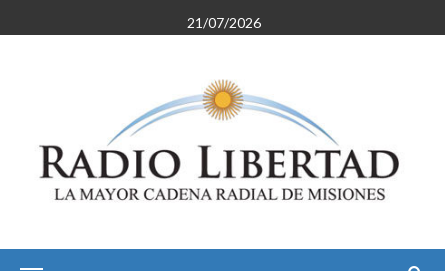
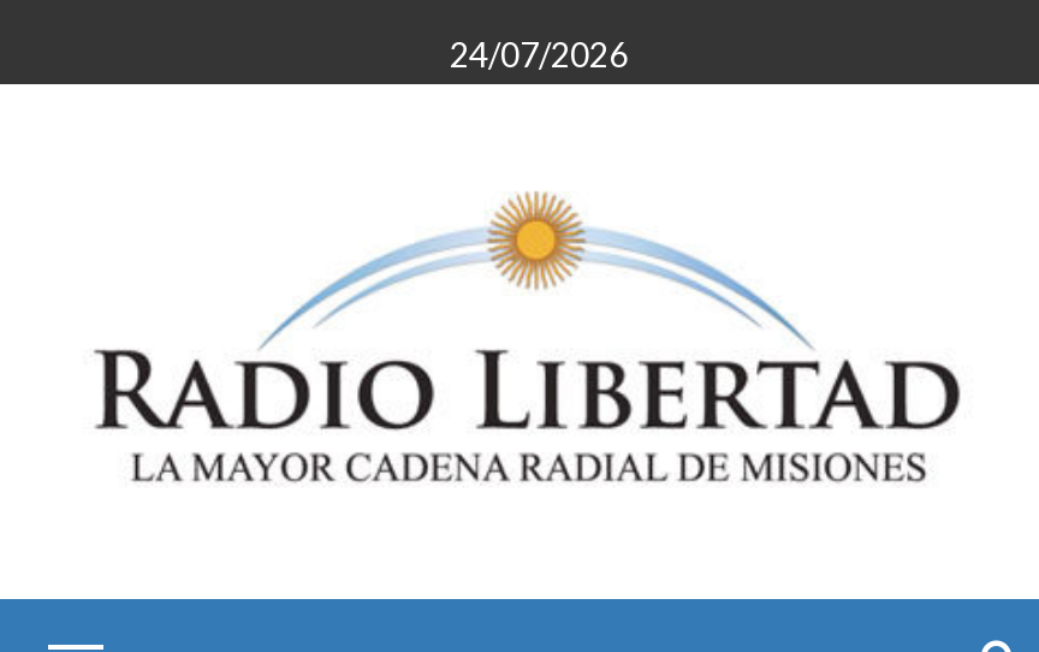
- 21/07/2026
+ 24/07/2026
